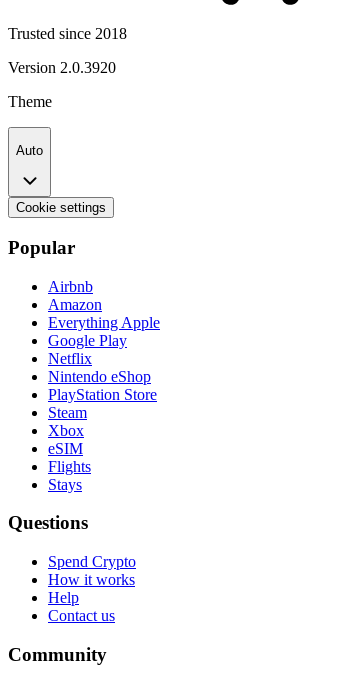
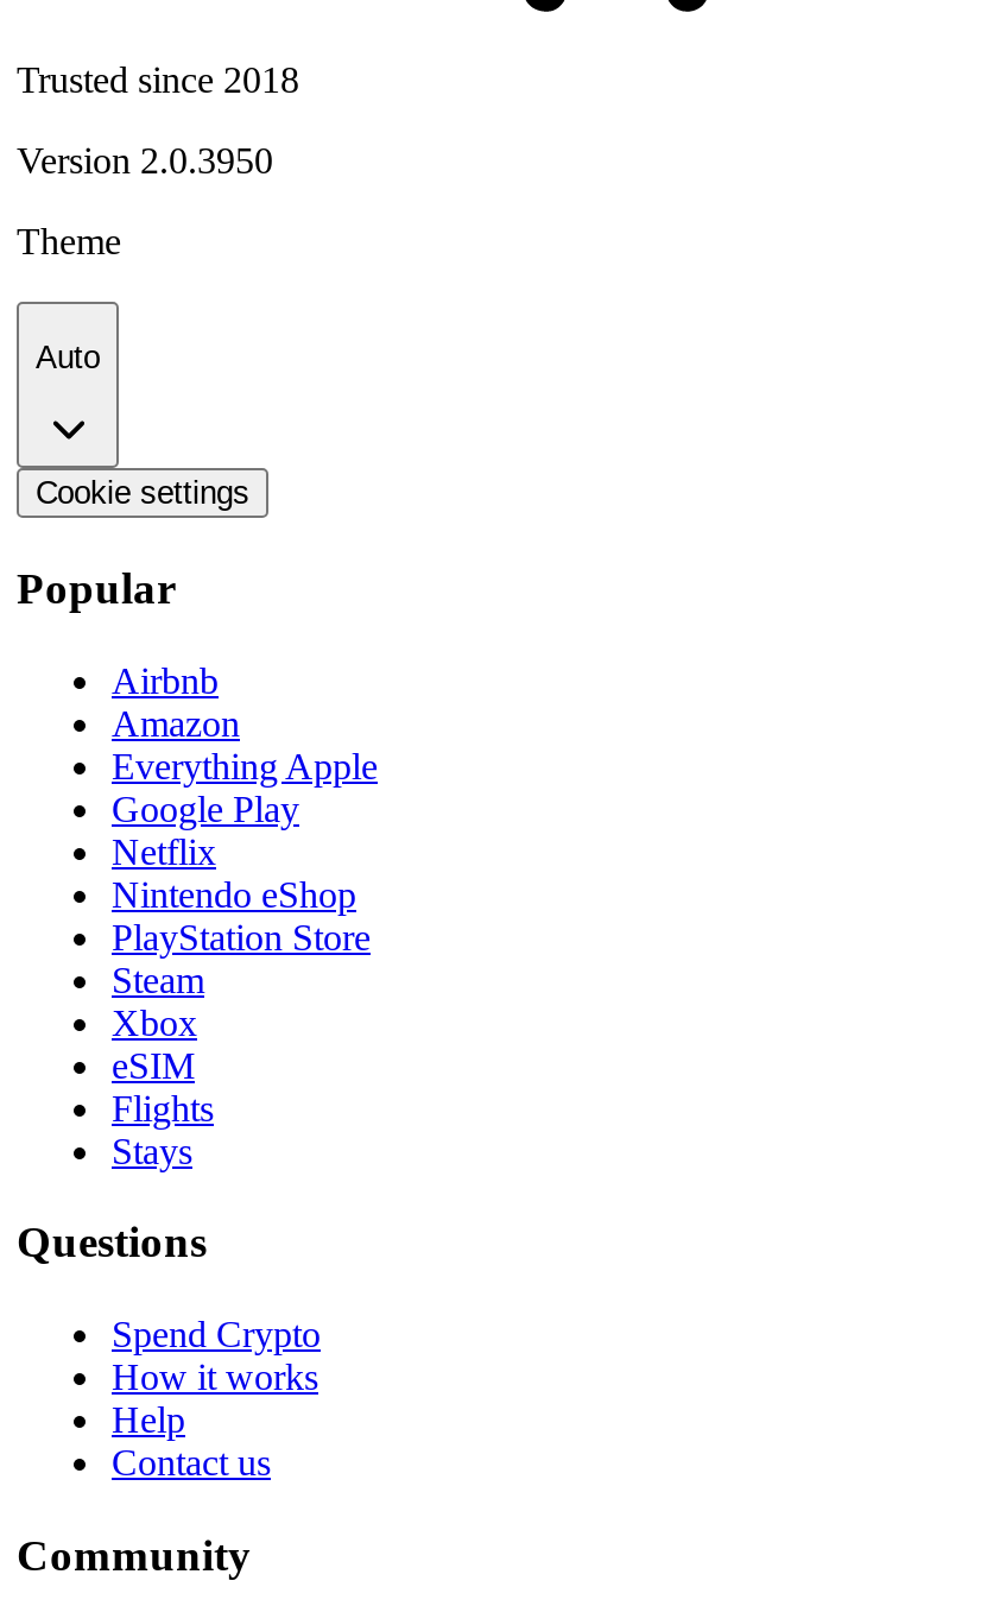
- Version 2.0.3920
+ Version 2.0.3950
